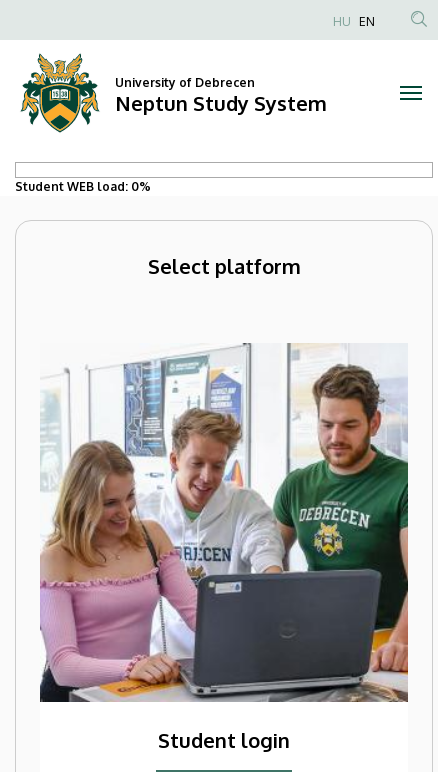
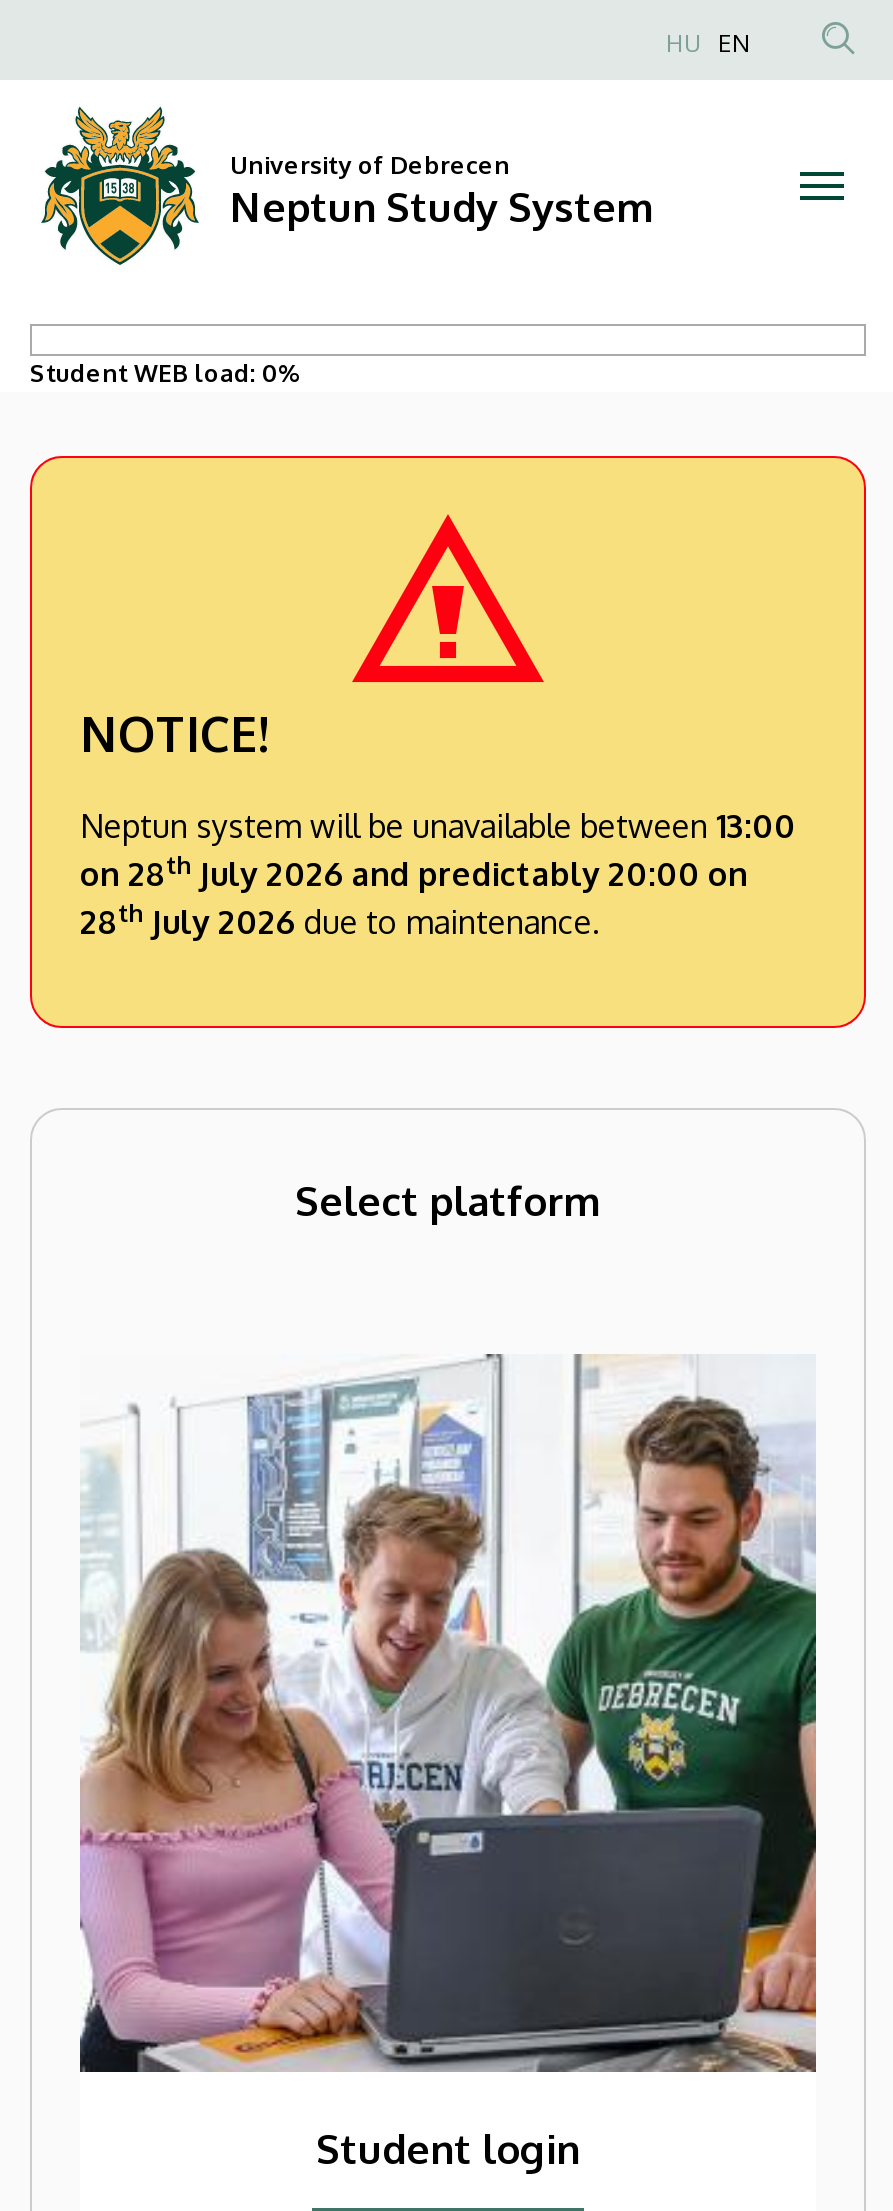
+ [image]
+ NOTICE!
+ Neptun system will be unavailable between 13:00
+ on 28th July 2026 and predictably 20:00 on
+ 28th July 2026 due to maintenance.
